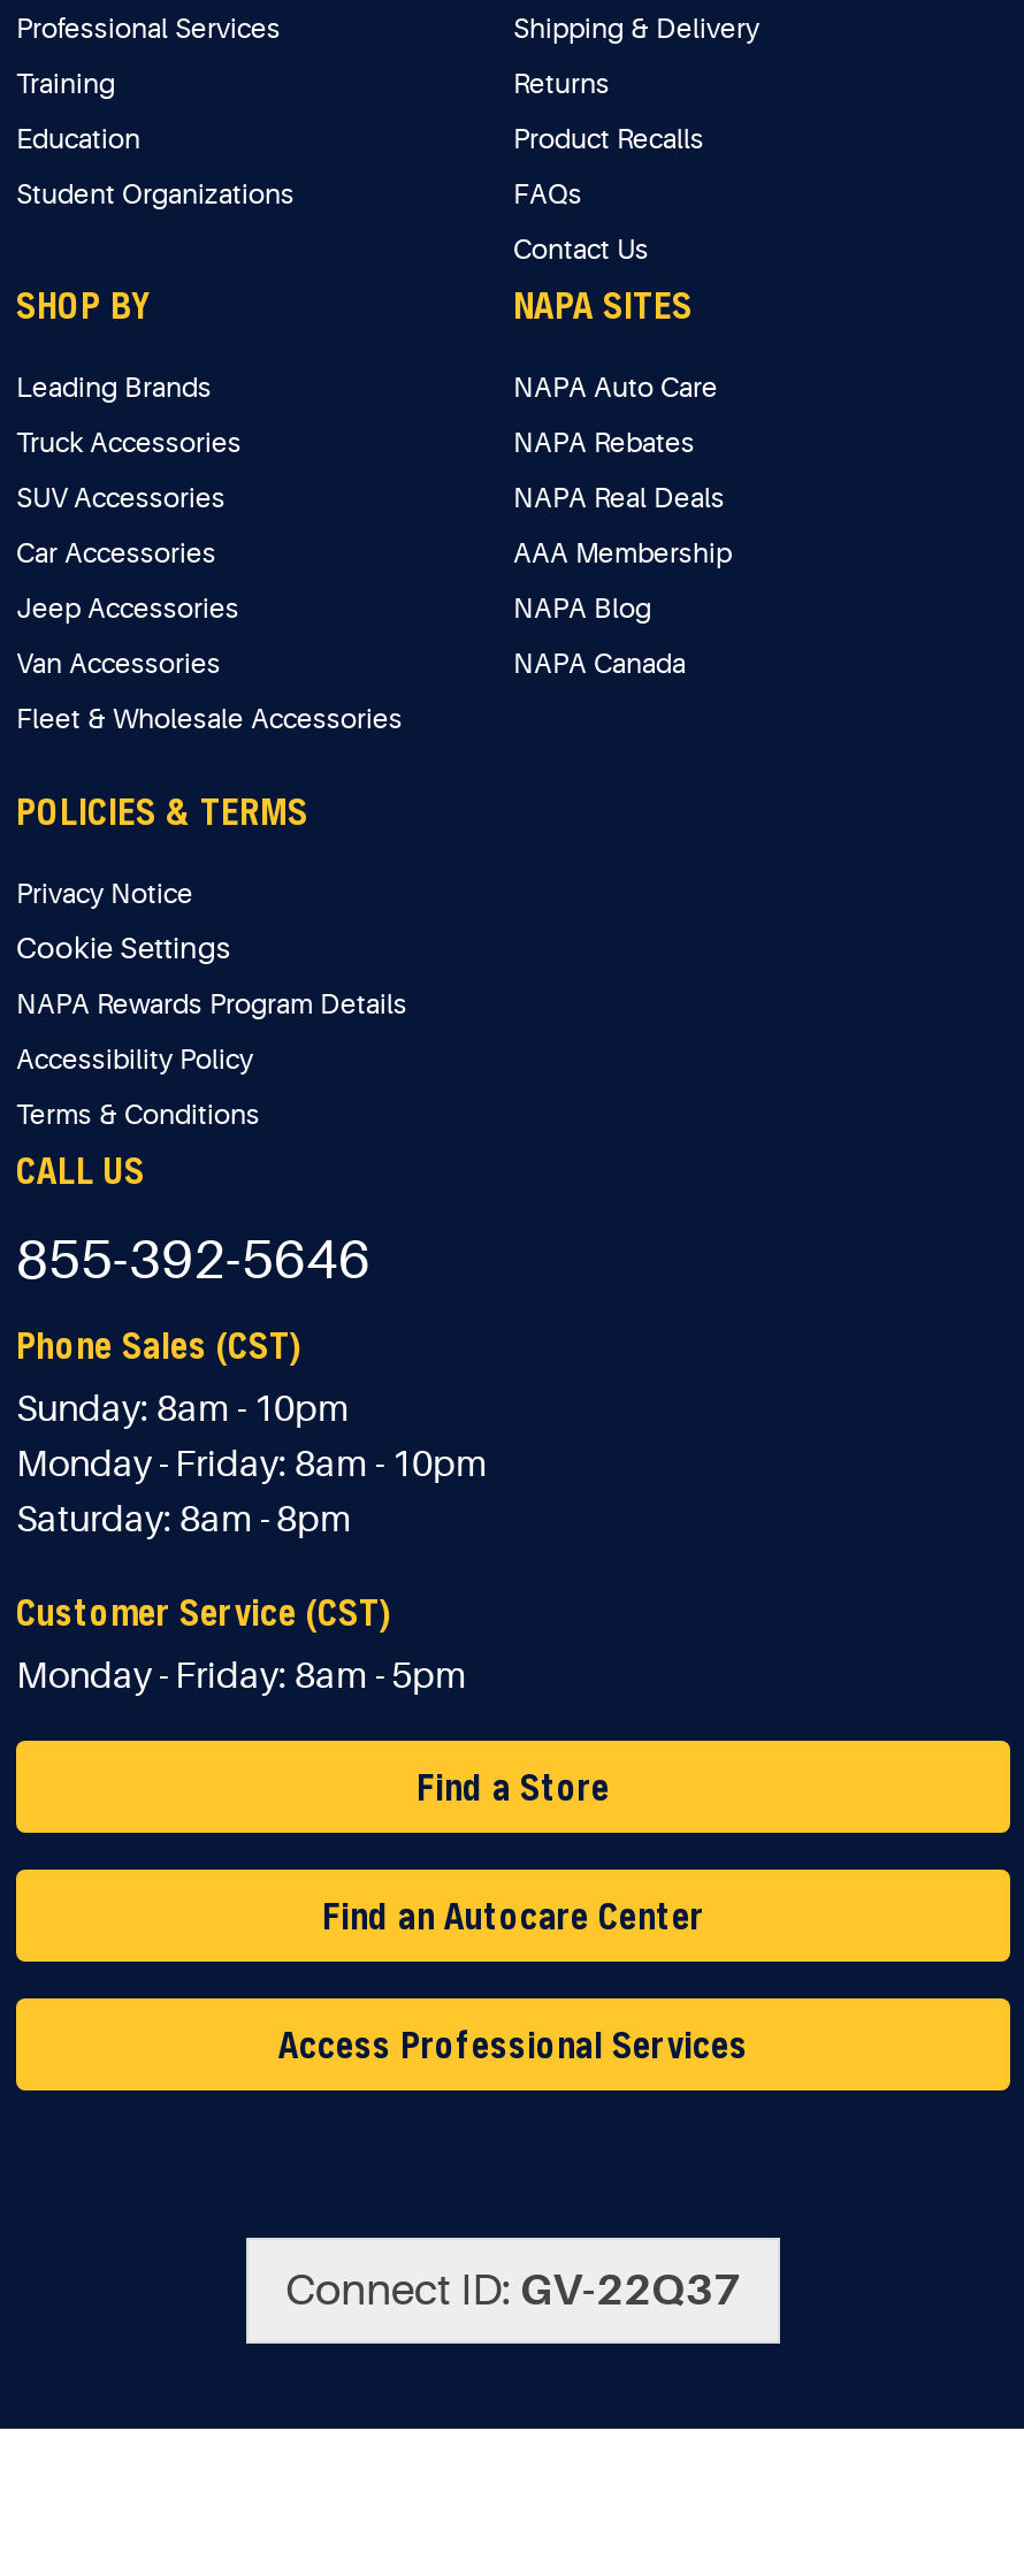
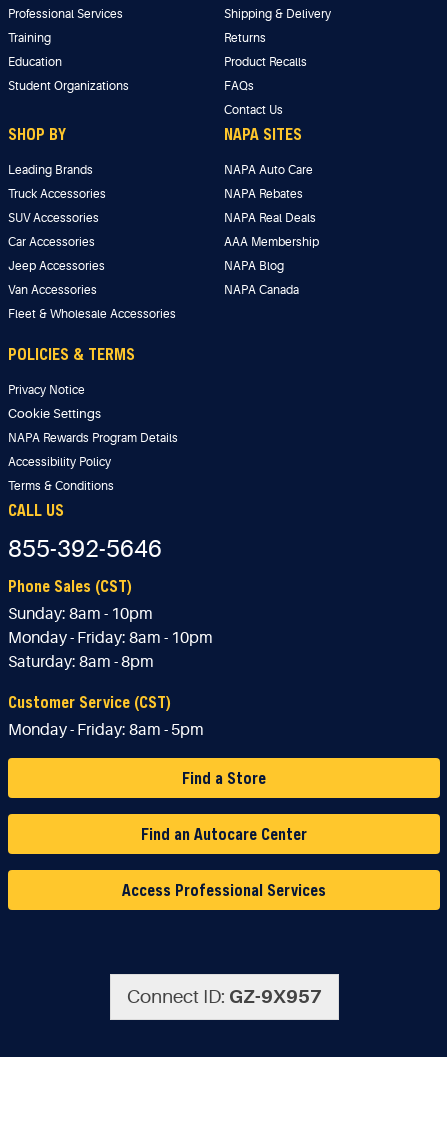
- Connect ID: GV-22Q37
+ Connect ID: GZ-9X957
